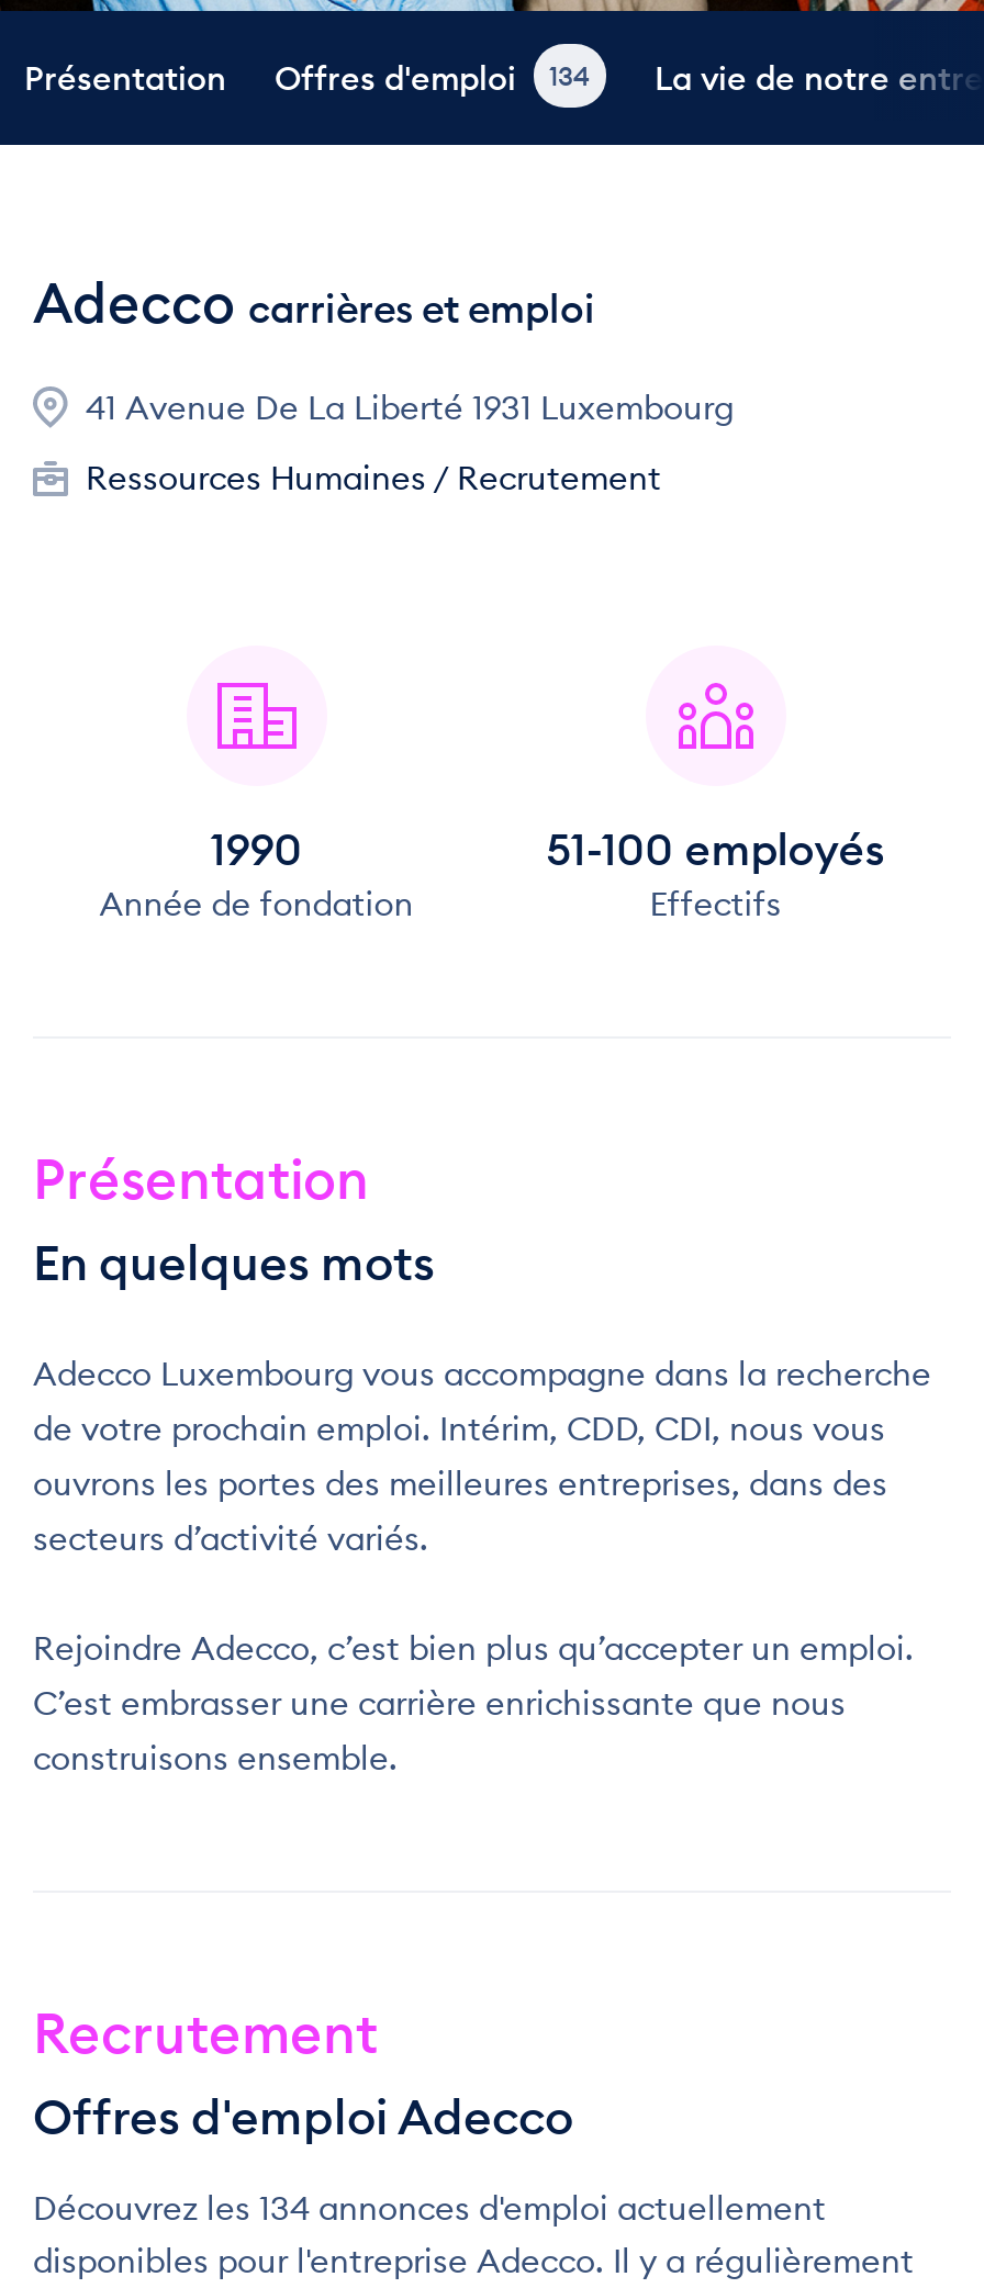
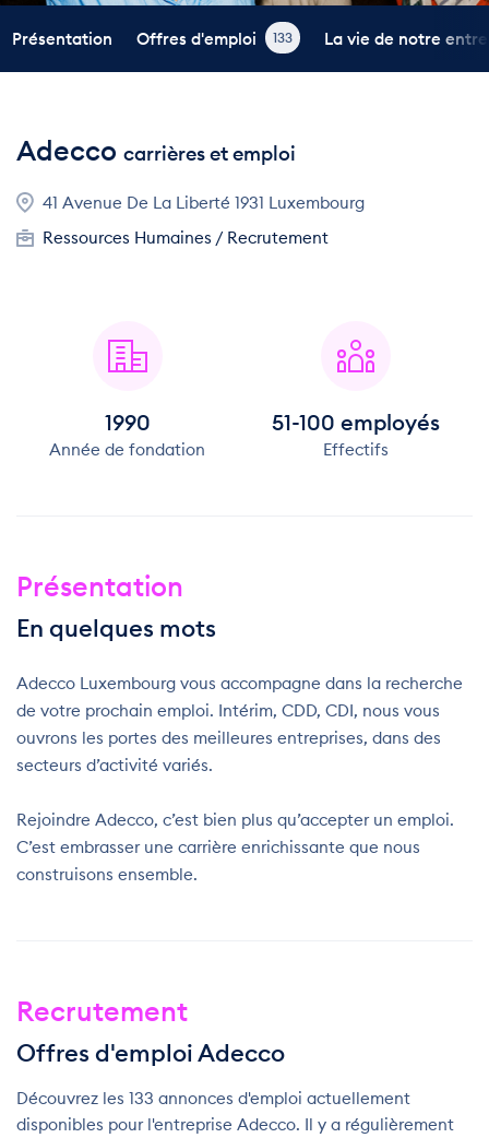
- 134
+ 133

- Découvrez les 134 annonces d'emploi actuellement
+ Découvrez les 133 annonces d'emploi actuellement
